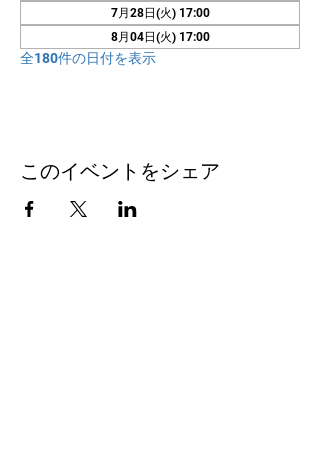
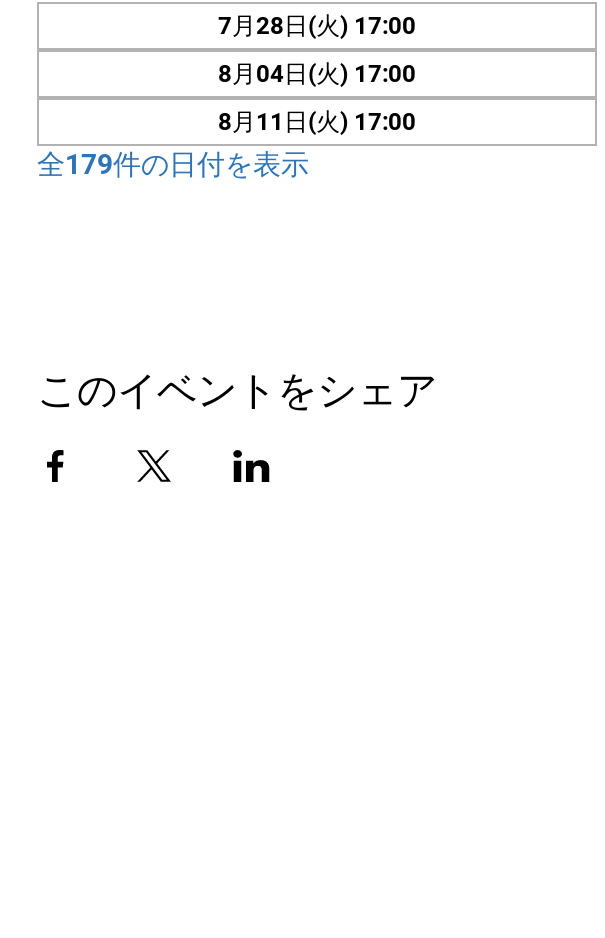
- 全180件の日付を表示
+ 8月11日(火) 17:00
+ 全179件の日付を表示
